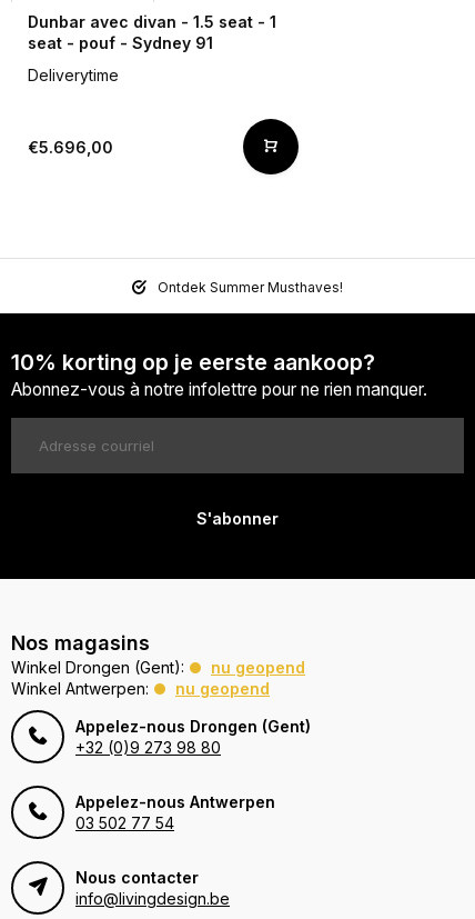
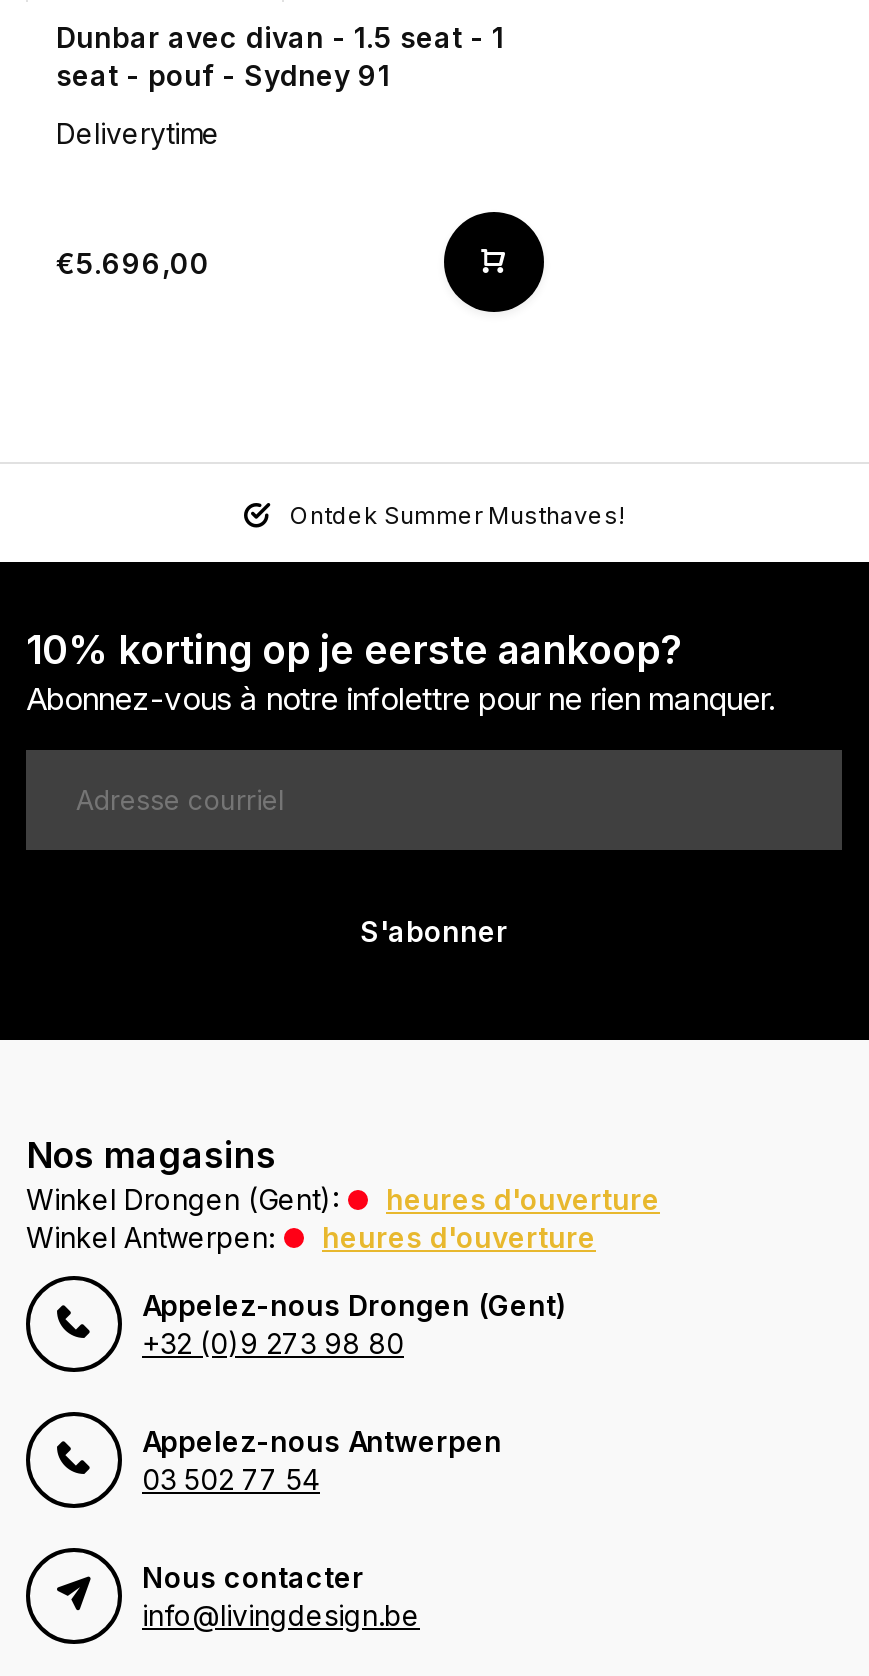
- nu geopend
+ heures d'ouverture

- nu geopend
+ heures d'ouverture
